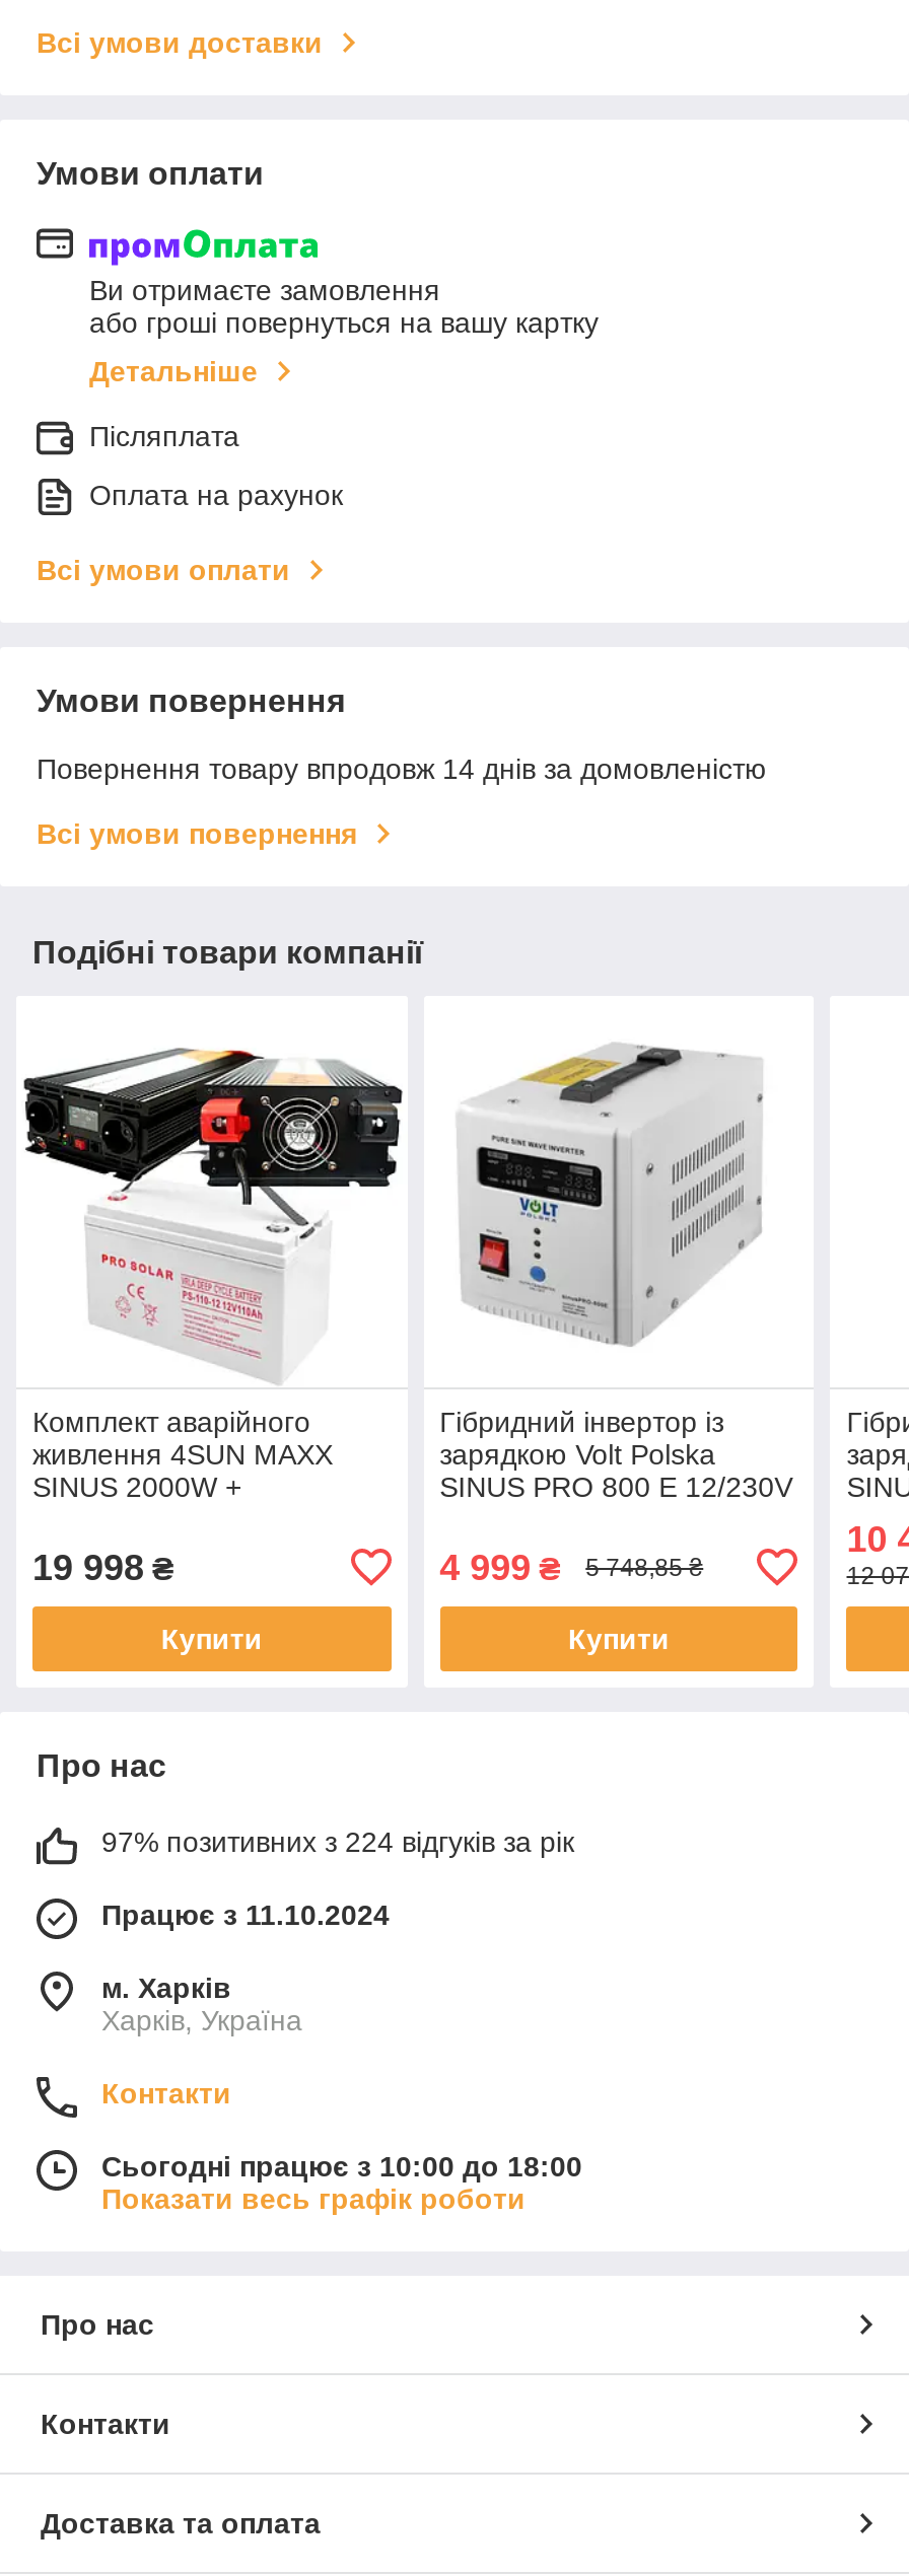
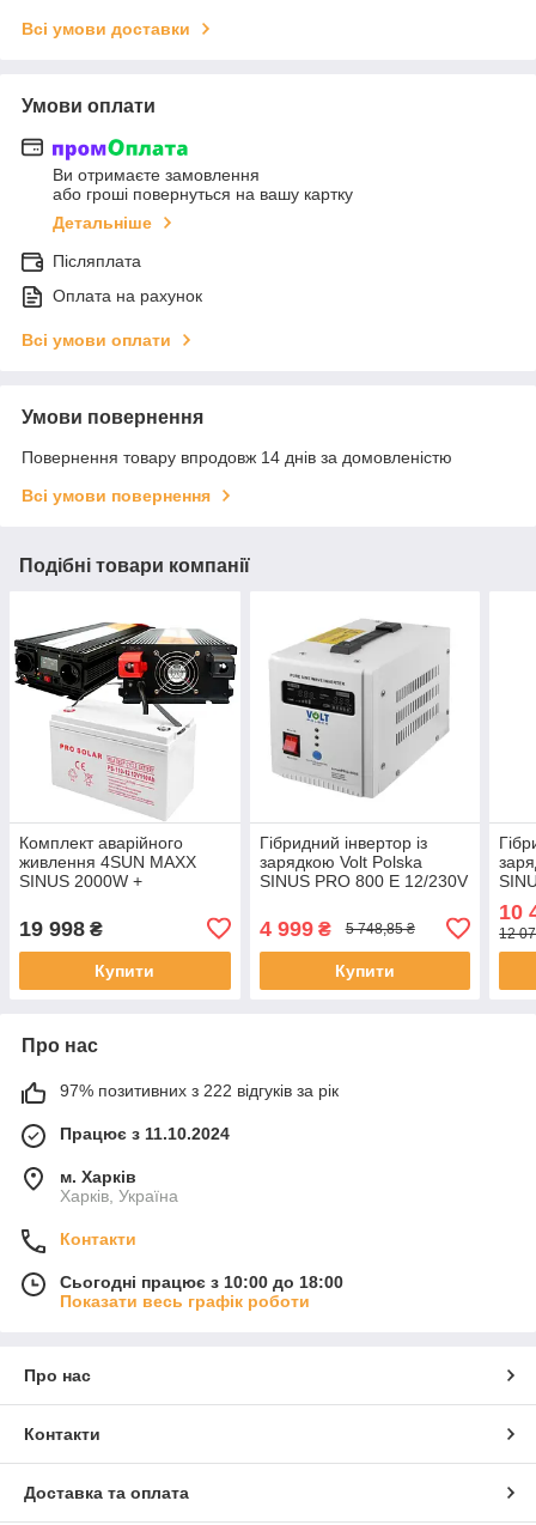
- 97% позитивних з 224 відгуків за рік
+ 97% позитивних з 222 відгуків за рік
